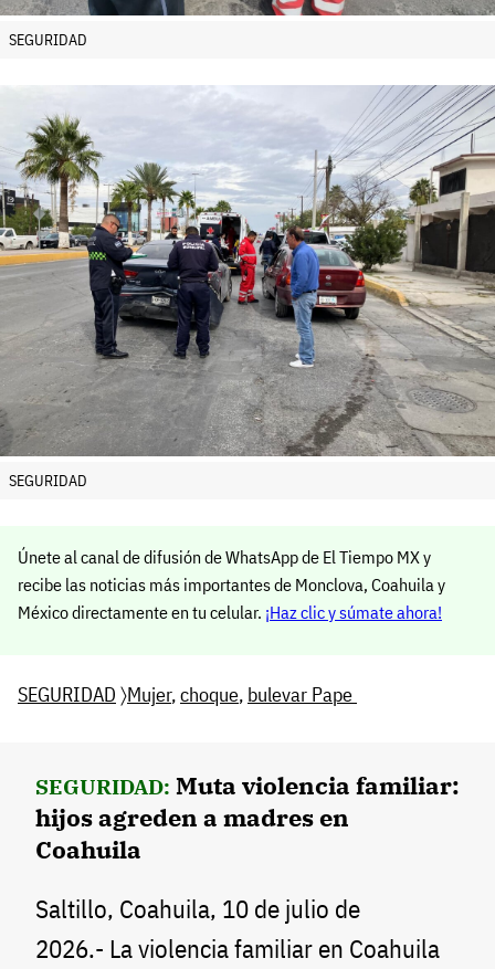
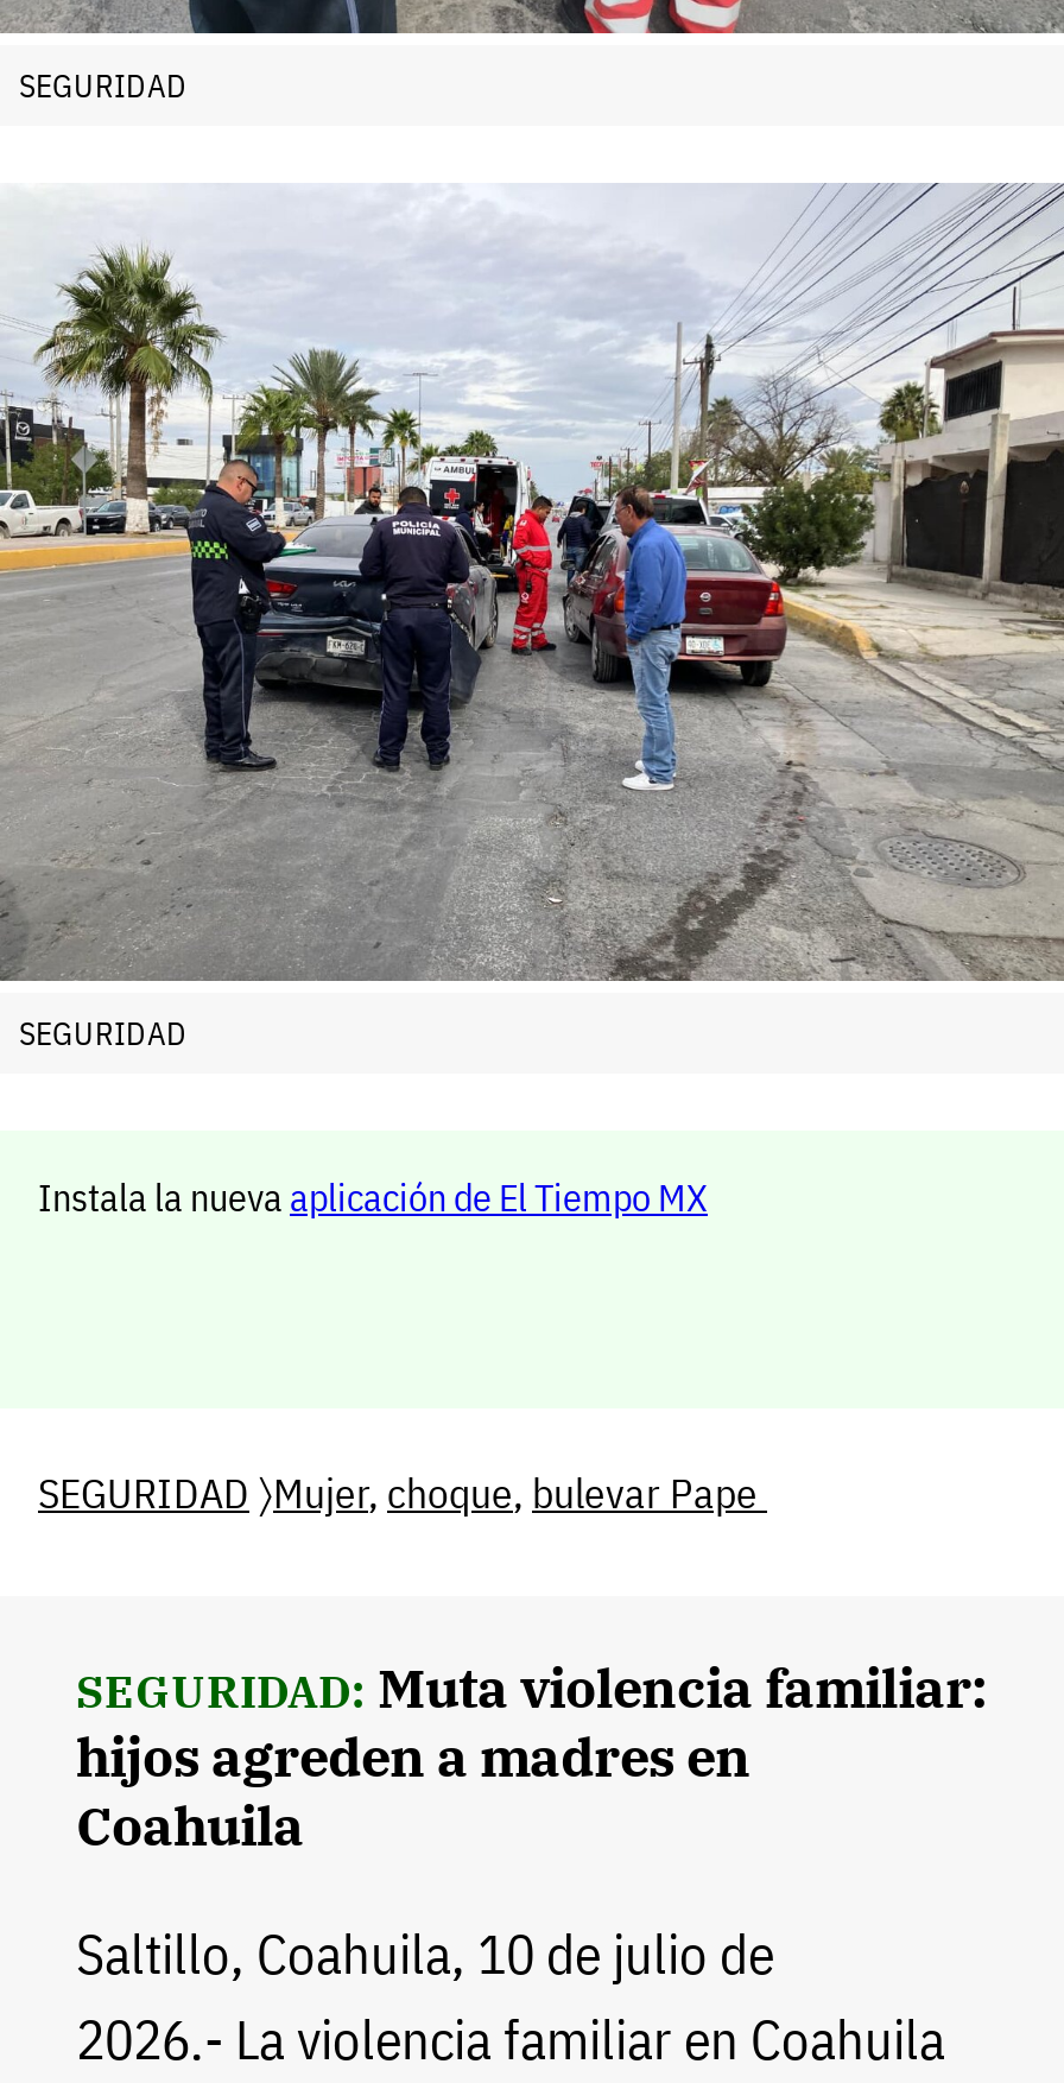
- Únete al canal de difusión de WhatsApp de El Tiempo MX y
- recibe las noticias más importantes de Monclova, Coahuila y
- México directamente en tu celular. ¡Haz clic y súmate ahora!
+ Instala la nueva aplicación de El Tiempo MX
